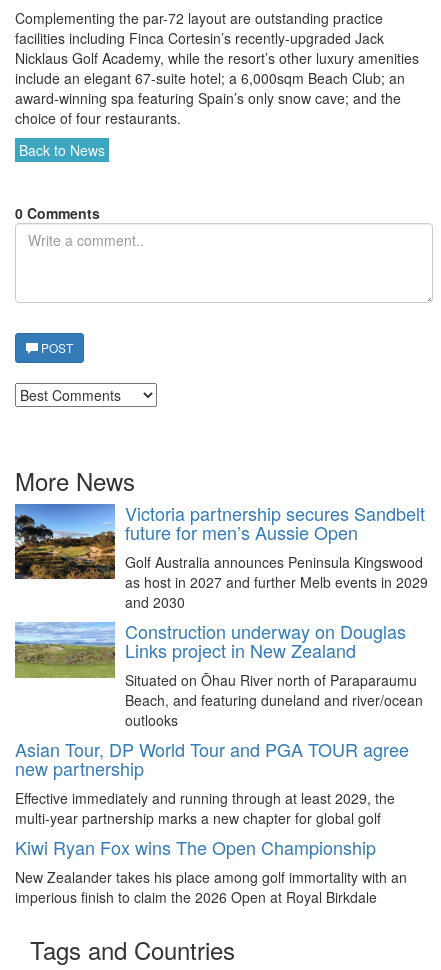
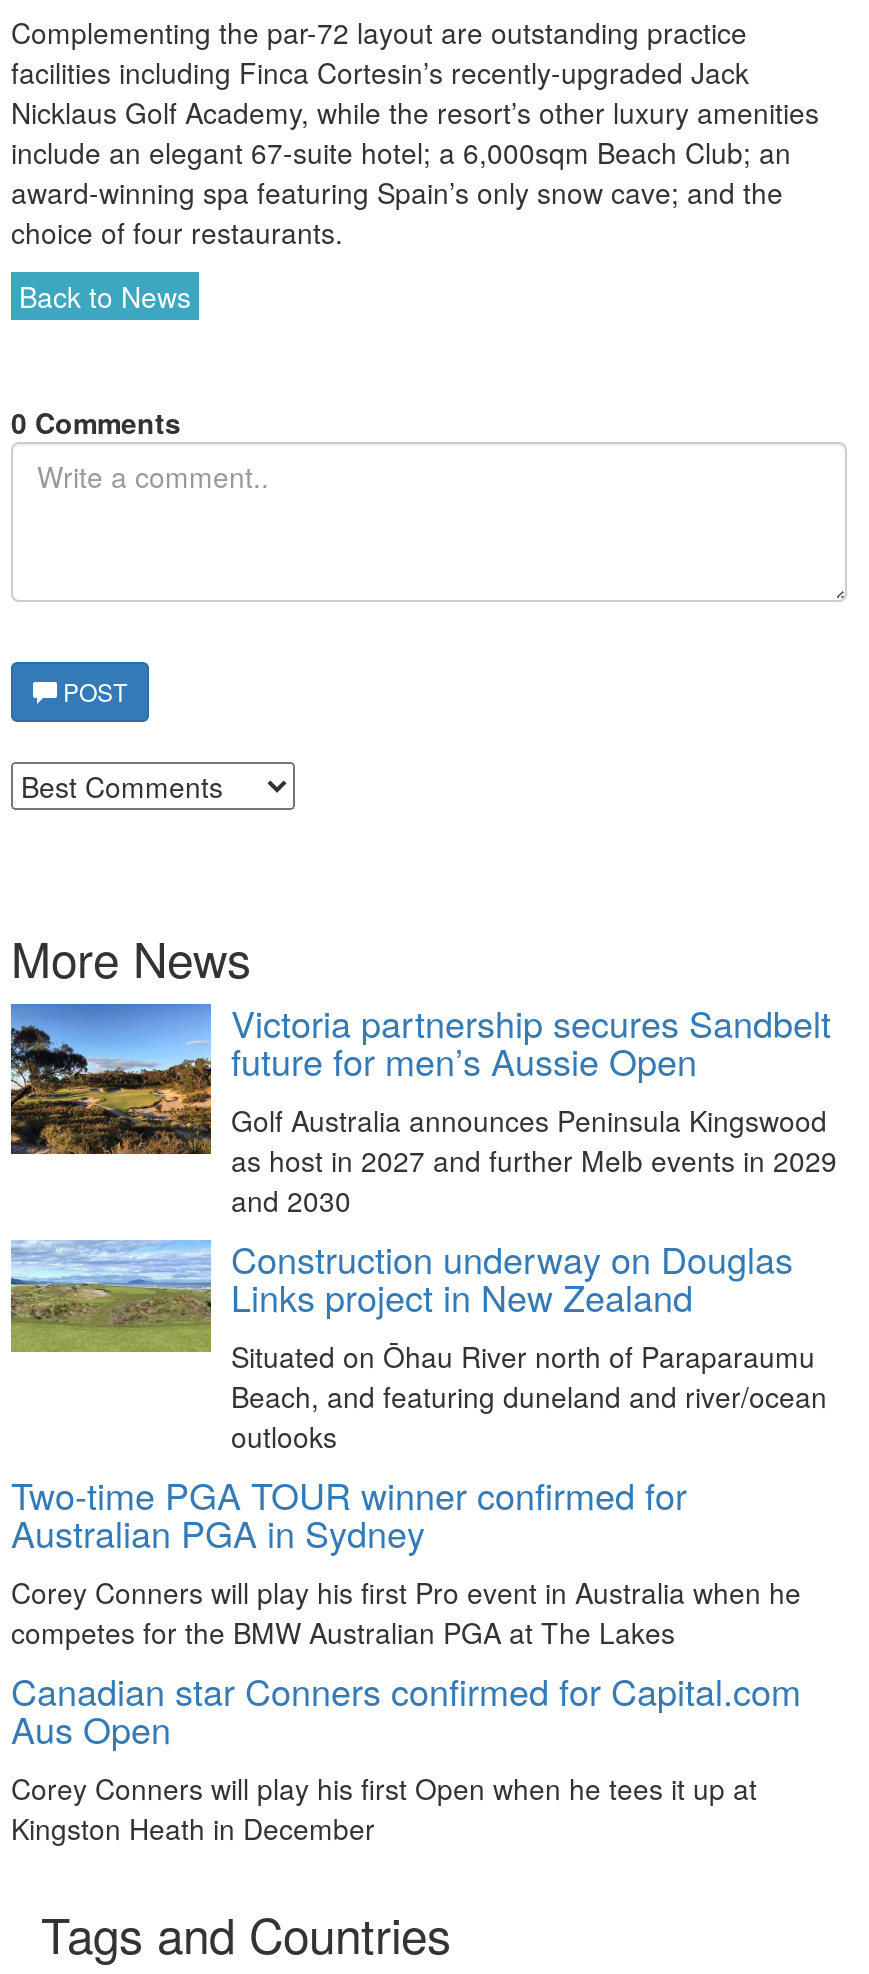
- Asian Tour, DP World Tour and PGA TOUR agree
- new partnership
- Effective immediately and running through at least 2029, the
- multi-year partnership marks a new chapter for global golf
- Kiwi Ryan Fox wins The Open Championship
- New Zealander takes his place among golf immortality with an
- imperious finish to claim the 2026 Open at Royal Birkdale
+ Two-time PGA TOUR winner confirmed for
+ Australian PGA in Sydney
+ Corey Conners will play his first Pro event in Australia when he
+ competes for the BMW Australian PGA at The Lakes
+ Canadian star Conners confirmed for Capital.com
+ Aus Open
+ Corey Conners will play his first Open when he tees it up at
+ Kingston Heath in December
